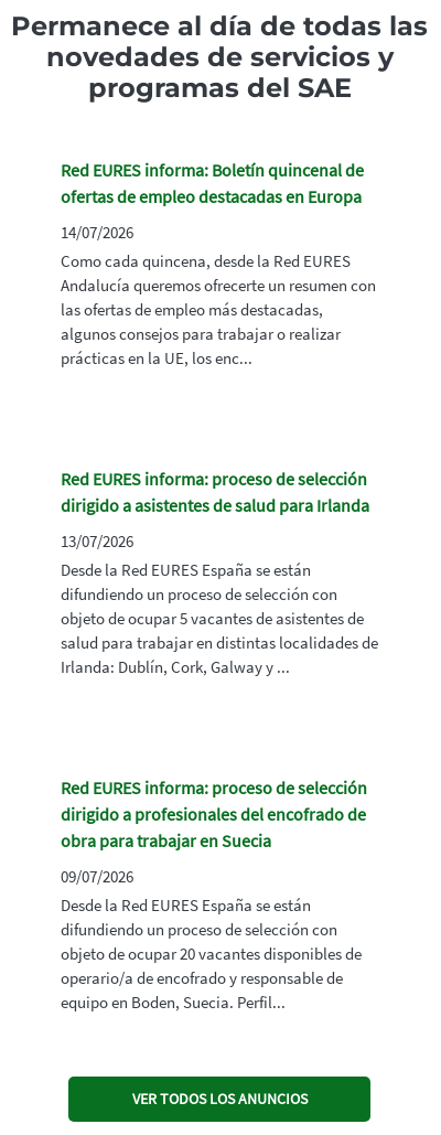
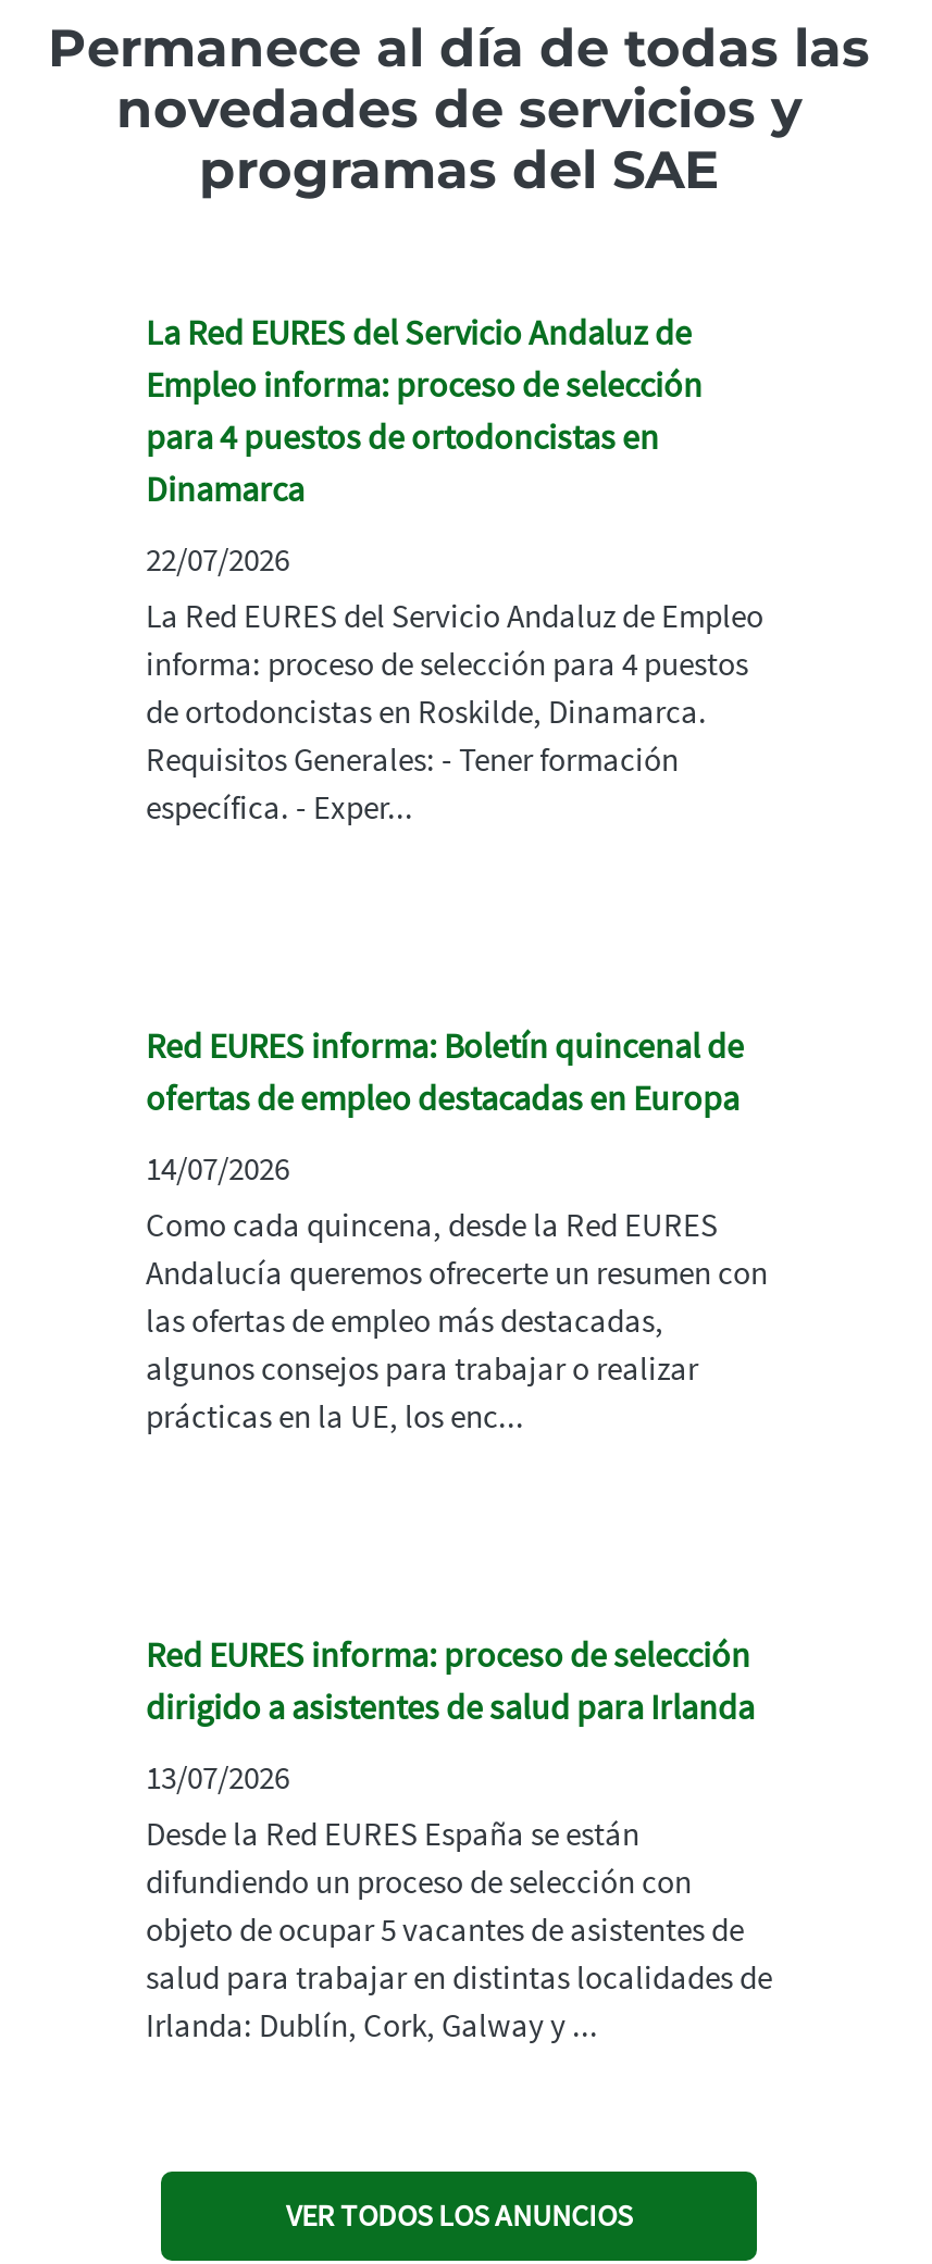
+ La Red EURES del Servicio Andaluz de
+ Empleo informa: proceso de selección
+ para 4 puestos de ortodoncistas en
+ Dinamarca
+ 22/07/2026
+ La Red EURES del Servicio Andaluz de Empleo
+ informa: proceso de selección para 4 puestos
+ de ortodoncistas en Roskilde, Dinamarca.
+ Requisitos Generales: - Tener formación
+ específica. - Exper...

moved down: Red EURES informa: Boletín quincenal de | ofertas de empleo destacadas en Europa | 14/07/2026 | ... | salud para trabajar en distintas localidades de | Irlanda: Dublín, Cork, Galway y ...

- Red EURES informa: proceso de selección
- dirigido a profesionales del encofrado de
- obra para trabajar en Suecia
- 09/07/2026
- Desde la Red EURES España se están
- difundiendo un proceso de selección con
- objeto de ocupar 20 vacantes disponibles de
- operario/a de encofrado y responsable de
- equipo en Boden, Suecia. Perfil...
